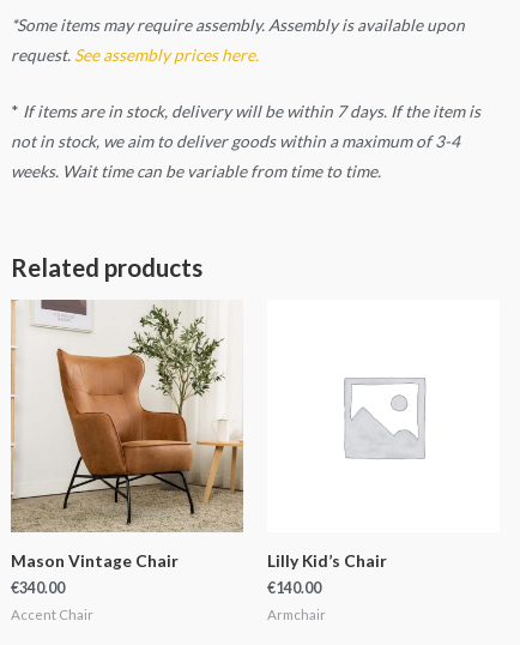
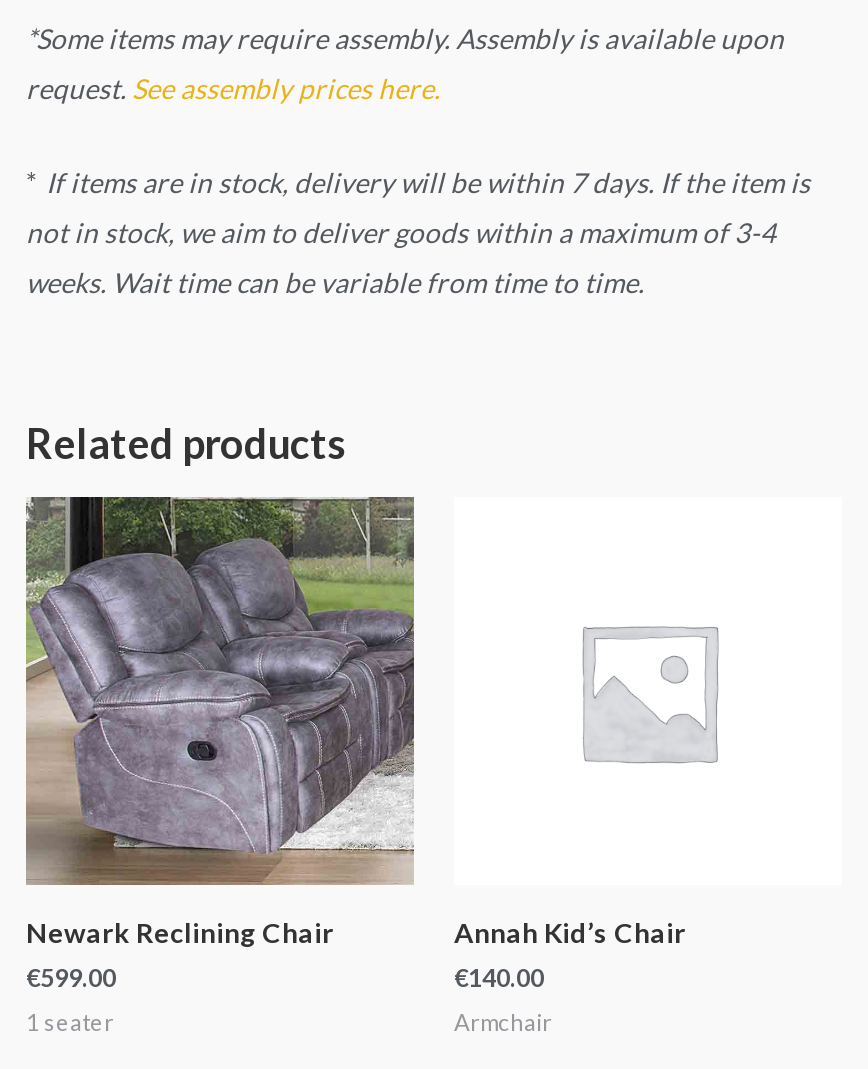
- [image]
- Mason Vintage Chair
- €340.00
+ [image]
+ Newark Reclining Chair
+ €599.00

- Lilly Kid’s Chair
+ Annah Kid’s Chair

- Accent Chair
+ 1 seater
